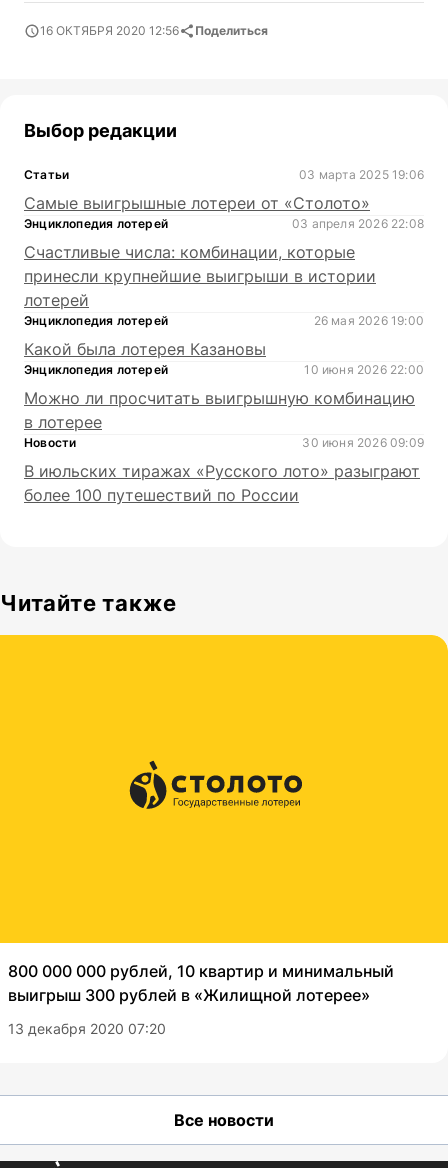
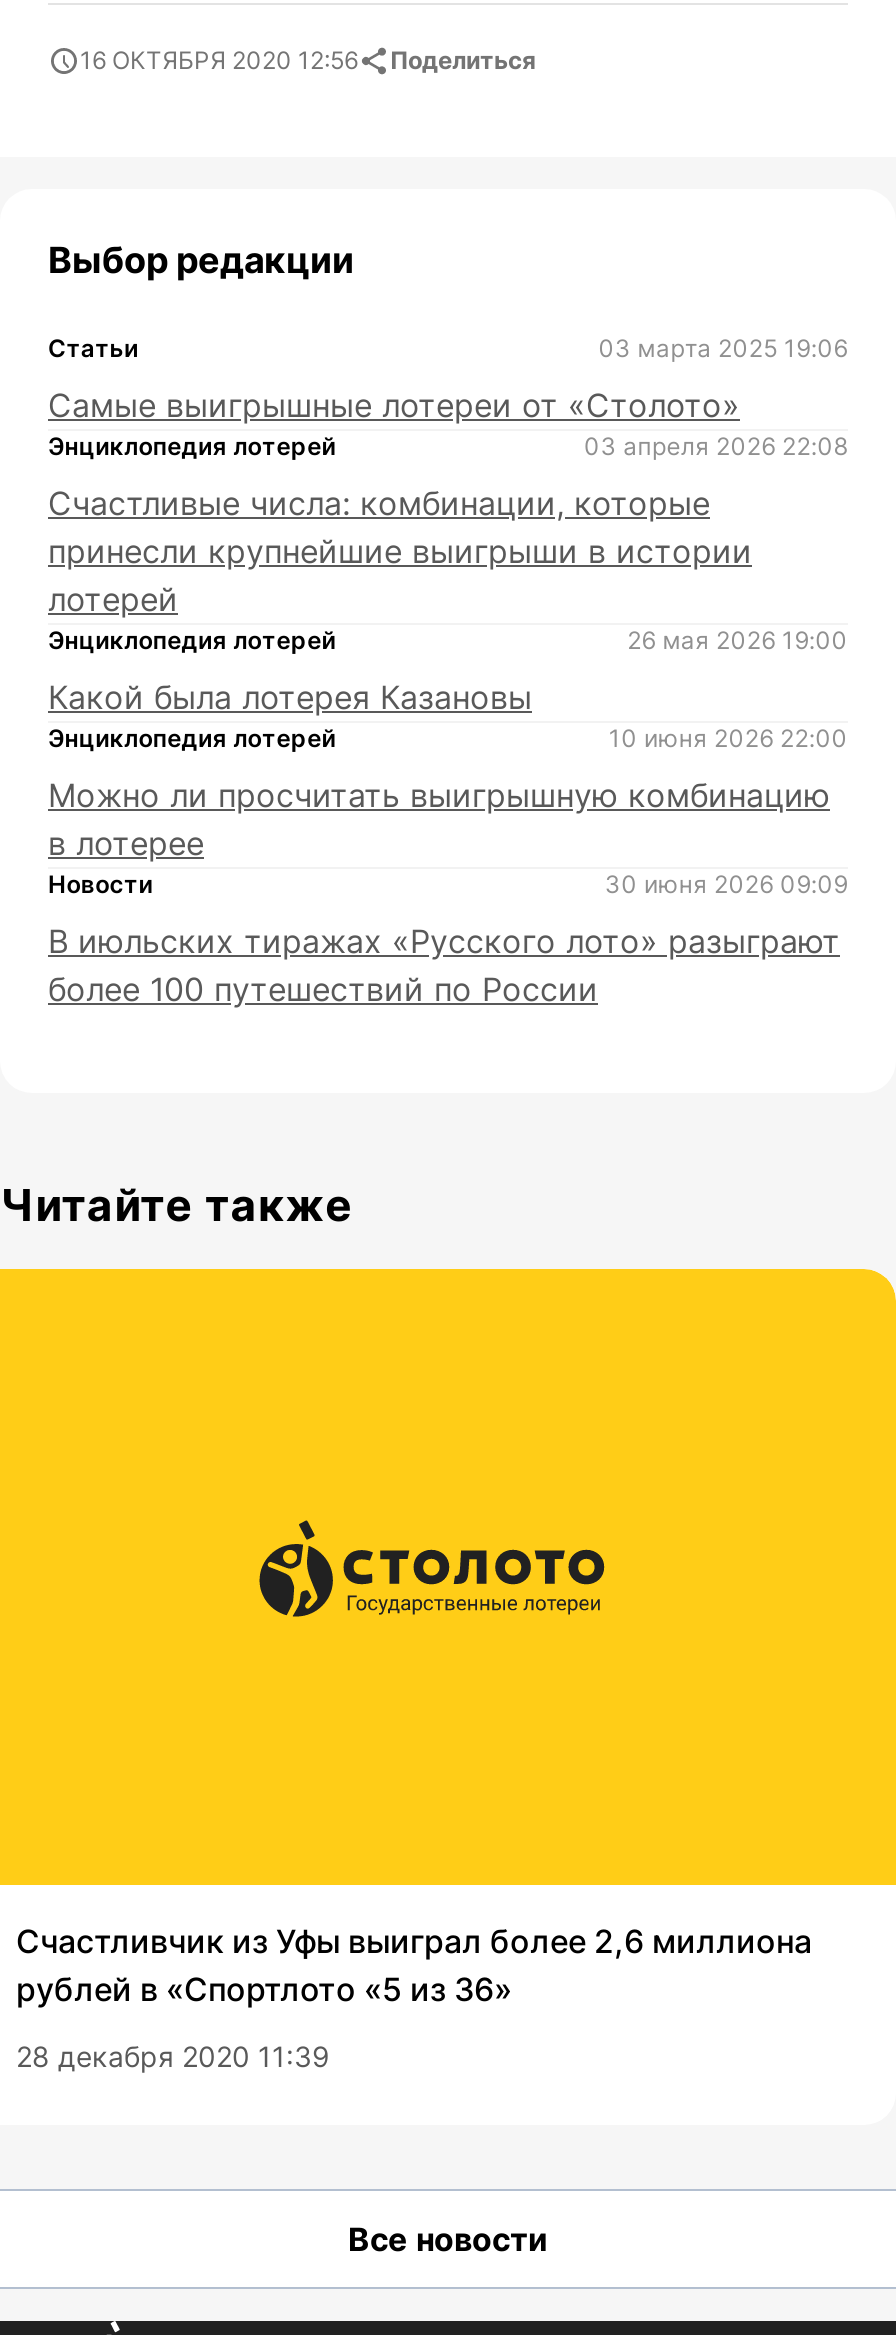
- 800 000 000 рублей, 10 квартир и минимальный
- выигрыш 300 рублей в «Жилищной лотерее»
+ Счастливчик из Уфы выиграл более 2,6 миллиона
+ рублей в «Спортлото «5 из 36»

- 13 декабря 2020 07:20
+ 28 декабря 2020 11:39
